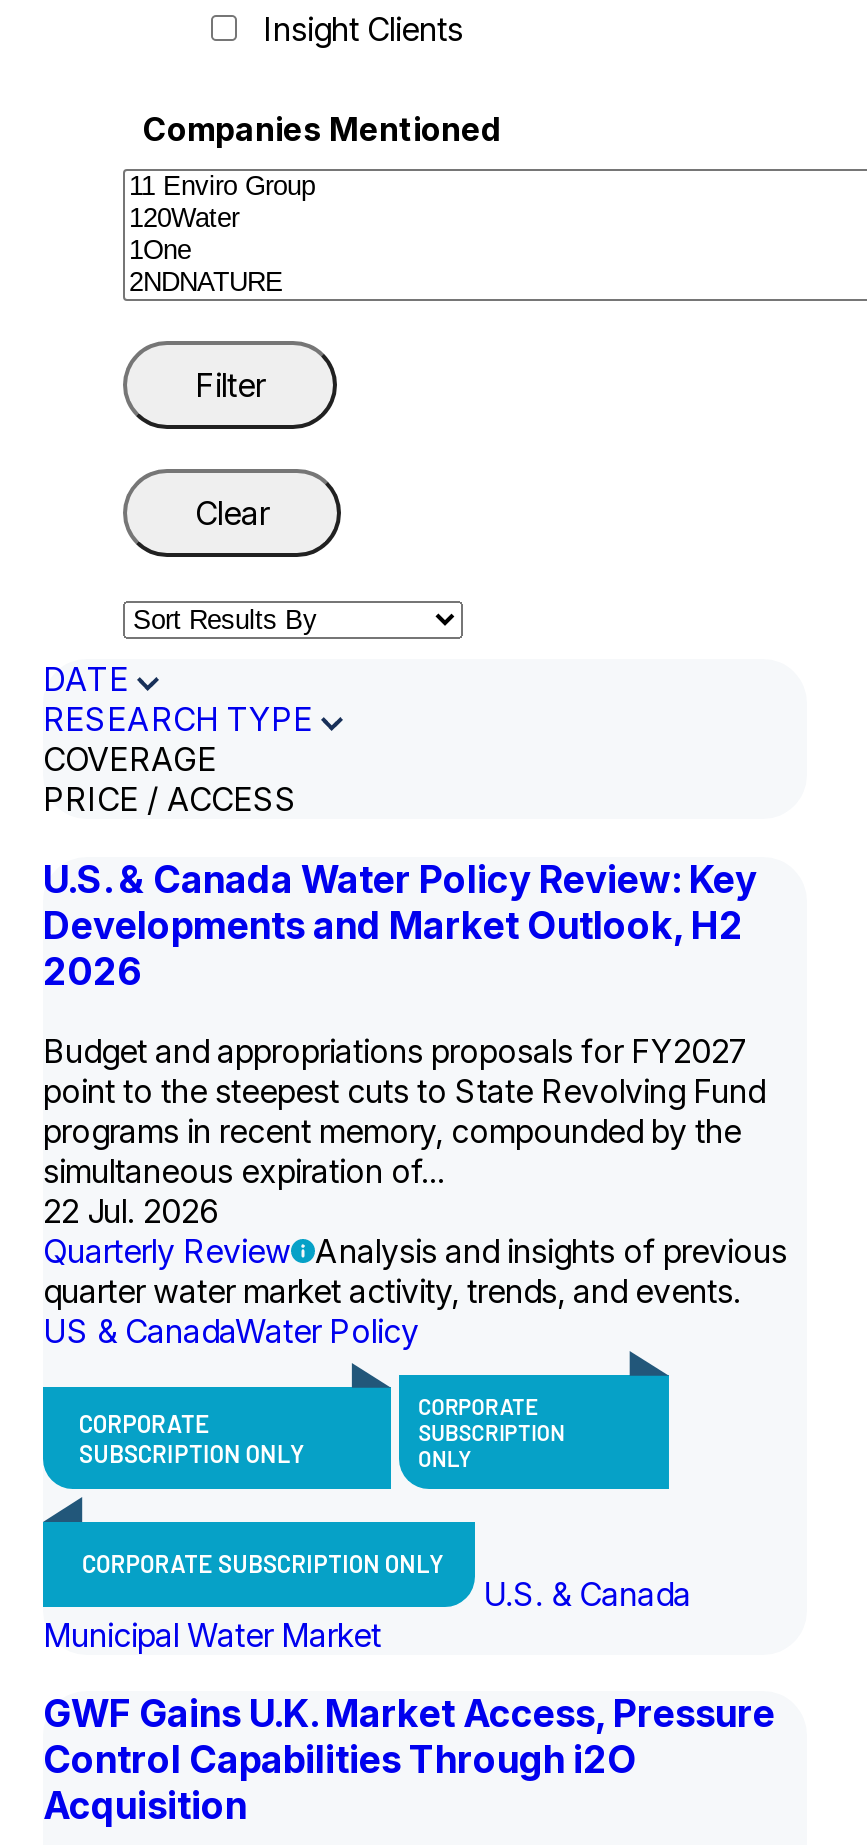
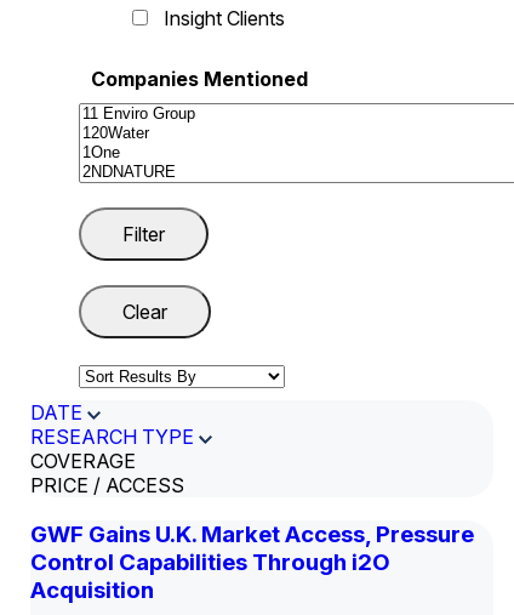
- [image]
- U.S. & Canada Water Policy Review: Key
- Developments and Market Outlook, H2
- 2026
- Budget and appropriations proposals for FY2027
- point to the steepest cuts to State Revolving Fund
- programs in recent memory, compounded by the
- simultaneous expiration of...
- 22 Jul. 2026
- Quarterly Review Analysis and insights of previous
- quarter water market activity, trends, and events.
- US & CanadaWater Policy
- CORPORATE
- SUBSCRIPTION ONLY

- CORPORATE
- SUBSCRIPTION
- ONLY

- CORPORATE SUBSCRIPTION ONLY
- U.S. & Canada
- Municipal Water Market
